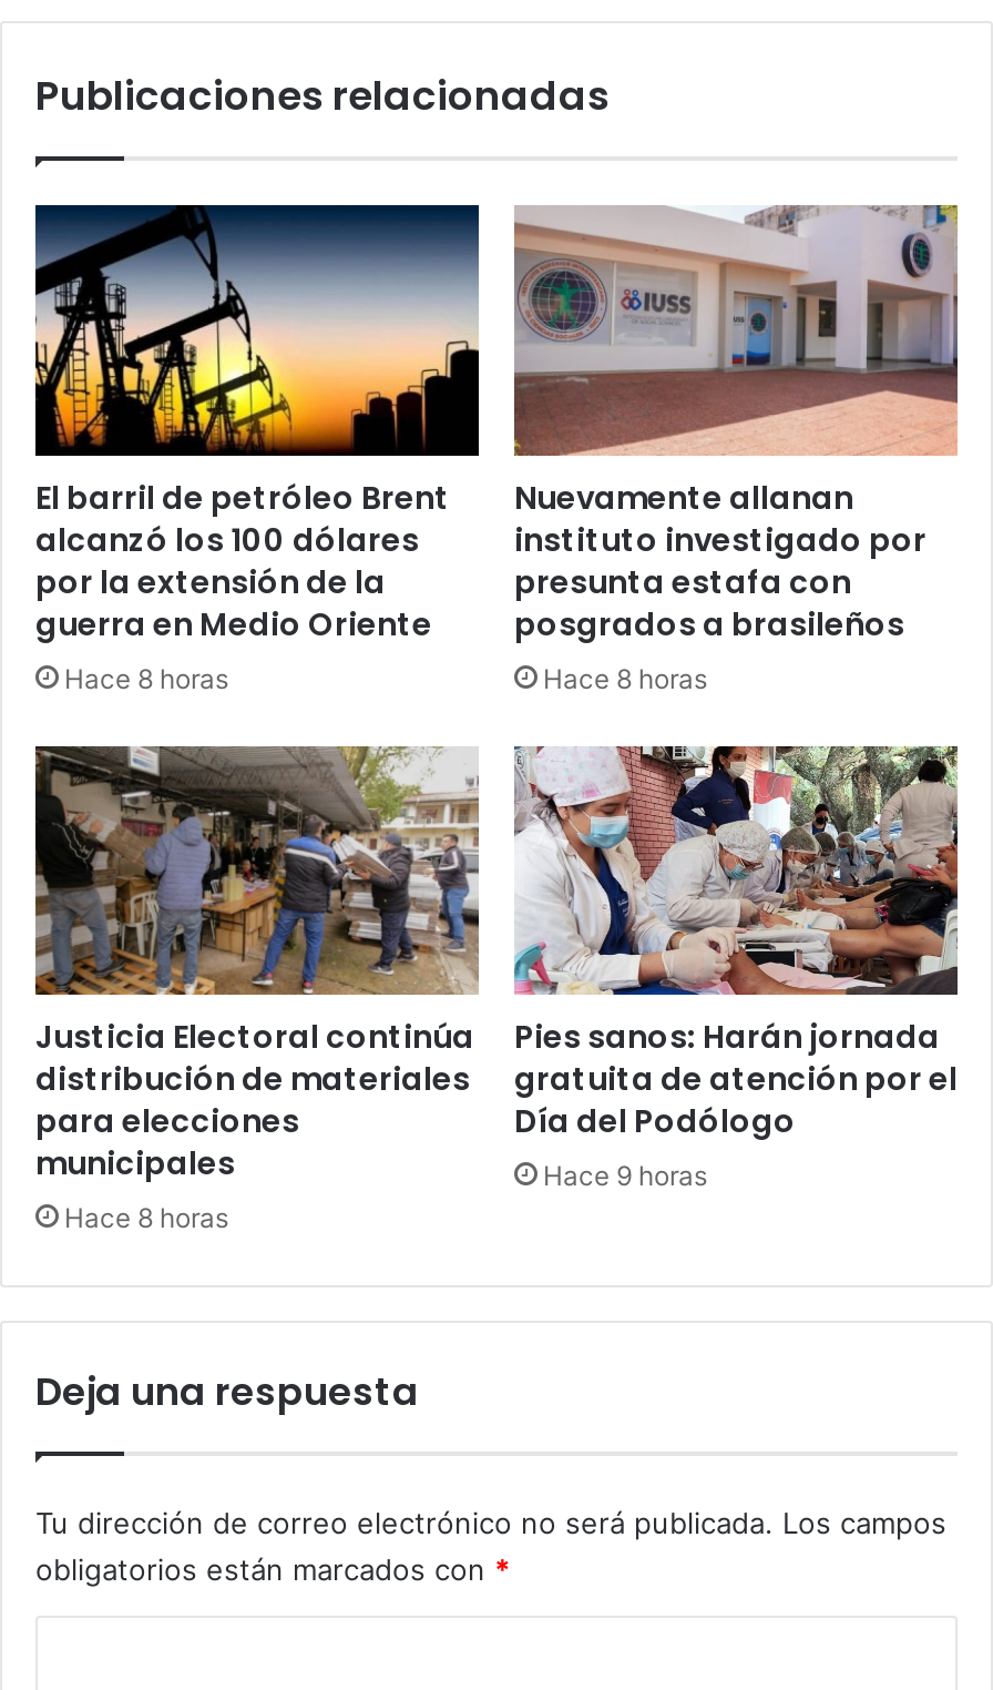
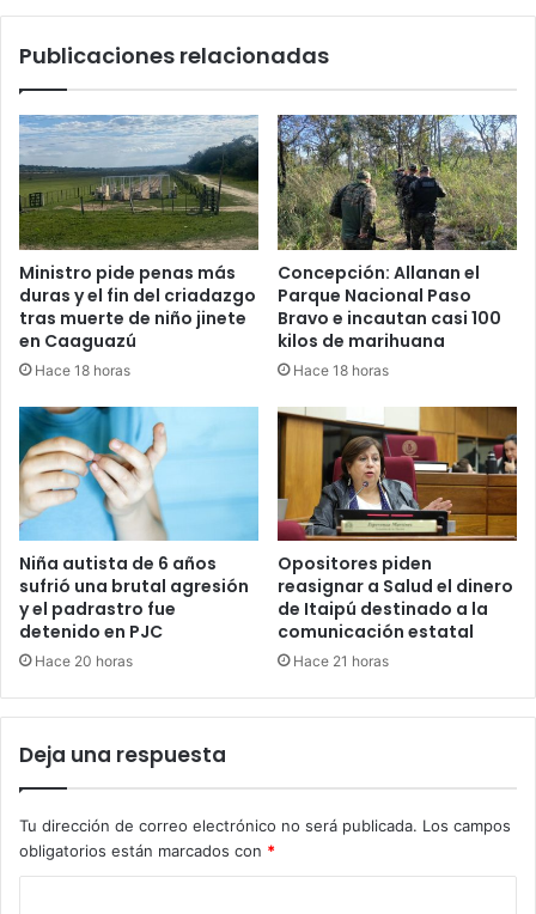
- [image]
- El barril de petróleo Brent
- alcanzó los 100 dólares
- por la extensión de la
- guerra en Medio Oriente
- Hace 8 horas
+ [image]
+ Ministro pide penas más
+ duras y el fin del criadazgo
+ tras muerte de niño jinete
+ en Caaguazú
+ Hace 18 horas

- [image]
- Nuevamente allanan
- instituto investigado por
- presunta estafa con
- posgrados a brasileños
- Hace 8 horas
+ [image]
+ Concepción: Allanan el
+ Parque Nacional Paso
+ Bravo e incautan casi 100
+ kilos de marihuana
+ Hace 18 horas

- [image]
- Justicia Electoral continúa
- distribución de materiales
- para elecciones
- municipales
- Hace 8 horas
+ [image]
+ Niña autista de 6 años
+ sufrió una brutal agresión
+ y el padrastro fue
+ detenido en PJC
+ Hace 20 horas

- [image]
- Pies sanos: Harán jornada
- gratuita de atención por el
- Día del Podólogo
- Hace 9 horas
+ [image]
+ Opositores piden
+ reasignar a Salud el dinero
+ de Itaipú destinado a la
+ comunicación estatal
+ Hace 21 horas
